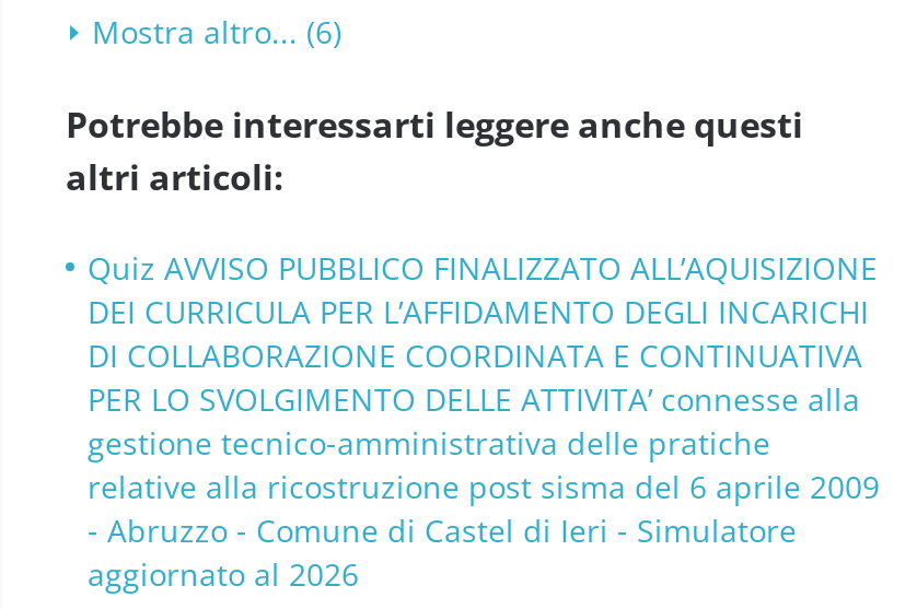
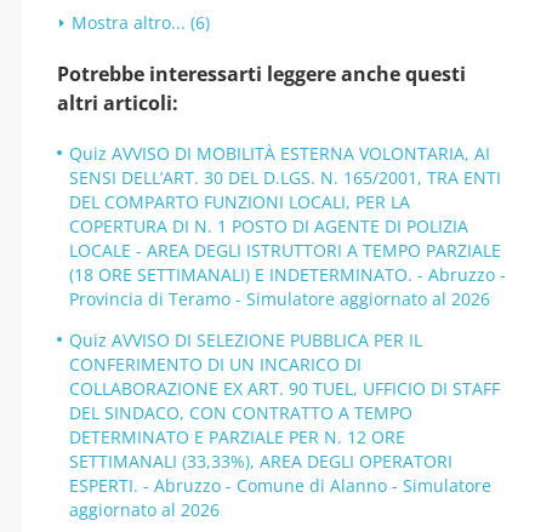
- Quiz AVVISO PUBBLICO FINALIZZATO ALL’AQUISIZIONE
- DEI CURRICULA PER L’AFFIDAMENTO DEGLI INCARICHI
- DI COLLABORAZIONE COORDINATA E CONTINUATIVA
- PER LO SVOLGIMENTO DELLE ATTIVITA’ connesse alla
- gestione tecnico-amministrativa delle pratiche
- relative alla ricostruzione post sisma del 6 aprile 2009
- - Abruzzo - Comune di Castel di Ieri - Simulatore
+ Quiz AVVISO DI MOBILITÀ ESTERNA VOLONTARIA, AI
+ SENSI DELL’ART. 30 DEL D.LGS. N. 165/2001, TRA ENTI
+ DEL COMPARTO FUNZIONI LOCALI, PER LA
+ COPERTURA DI N. 1 POSTO DI AGENTE DI POLIZIA
+ LOCALE - AREA DEGLI ISTRUTTORI A TEMPO PARZIALE
+ (18 ORE SETTIMANALI) E INDETERMINATO. - Abruzzo -
+ Provincia di Teramo - Simulatore aggiornato al 2026
+ Quiz AVVISO DI SELEZIONE PUBBLICA PER IL
+ CONFERIMENTO DI UN INCARICO DI
+ COLLABORAZIONE EX ART. 90 TUEL, UFFICIO DI STAFF
+ DEL SINDACO, CON CONTRATTO A TEMPO
+ DETERMINATO E PARZIALE PER N. 12 ORE
+ SETTIMANALI (33,33%), AREA DEGLI OPERATORI
+ ESPERTI. - Abruzzo - Comune di Alanno - Simulatore
